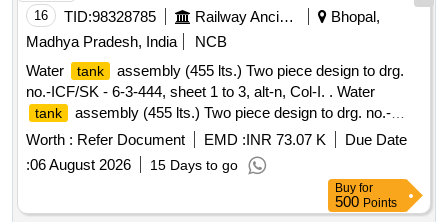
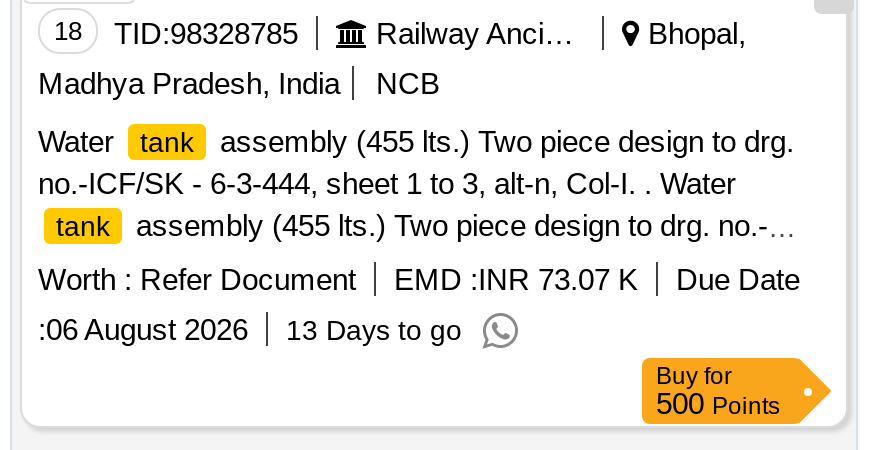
- 16 TID:98328785
+ 18 TID:98328785

- :06 August 2026 15 Days to go
+ :06 August 2026 13 Days to go
